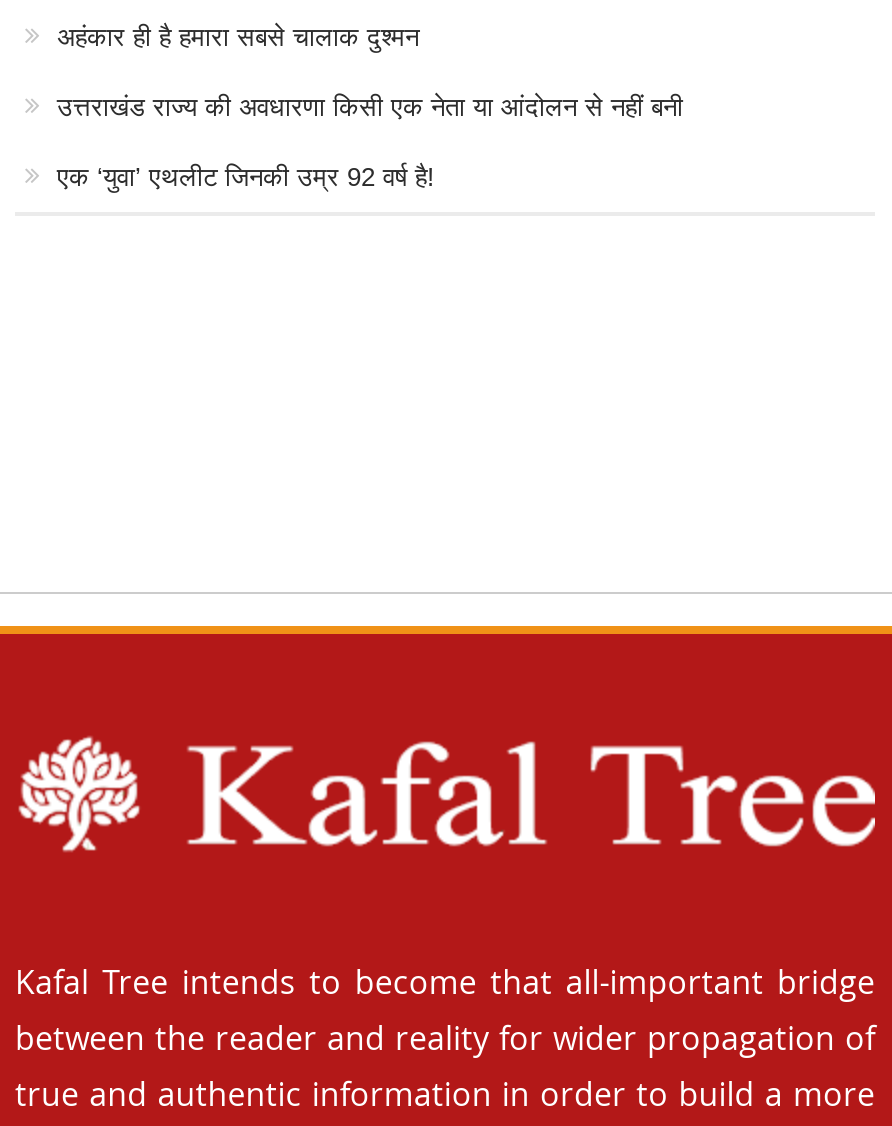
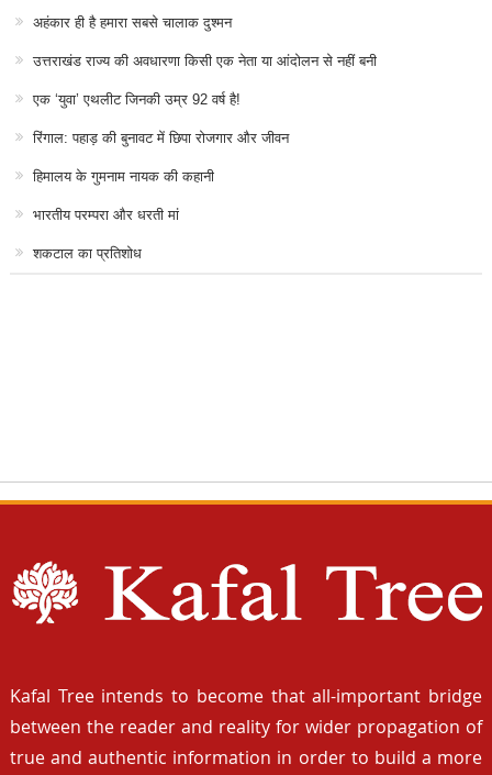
+ रिंगाल: पहाड़ की बुनावट में छिपा रोजगार और जीवन
+ हिमालय के गुमनाम नायक की कहानी
+ भारतीय परम्परा और धरती मां
+ शकटाल का प्रतिशोध
